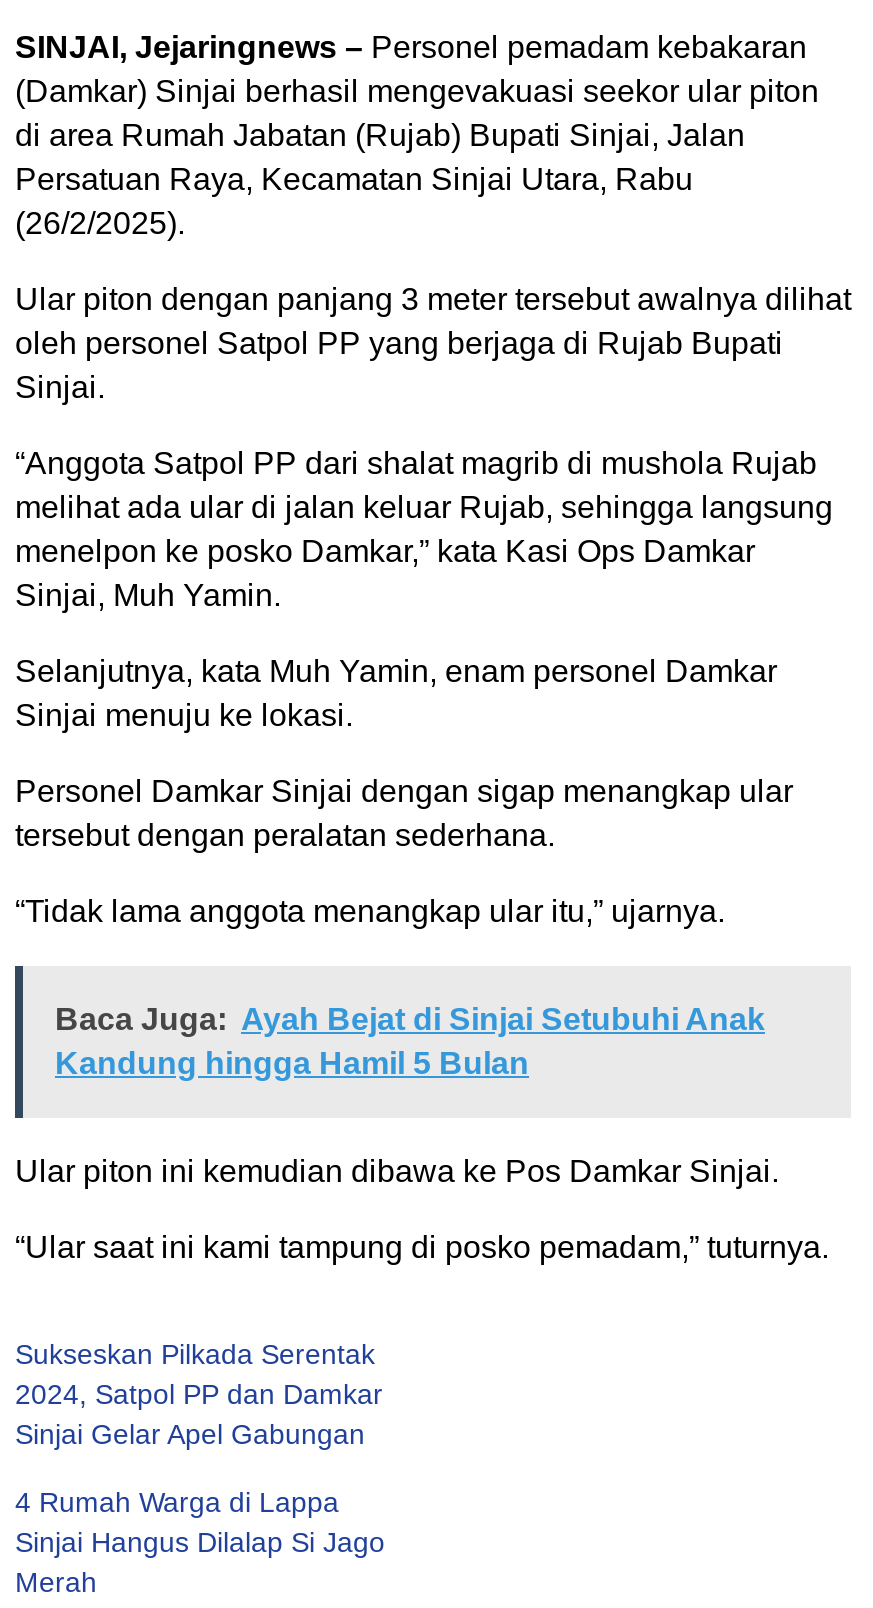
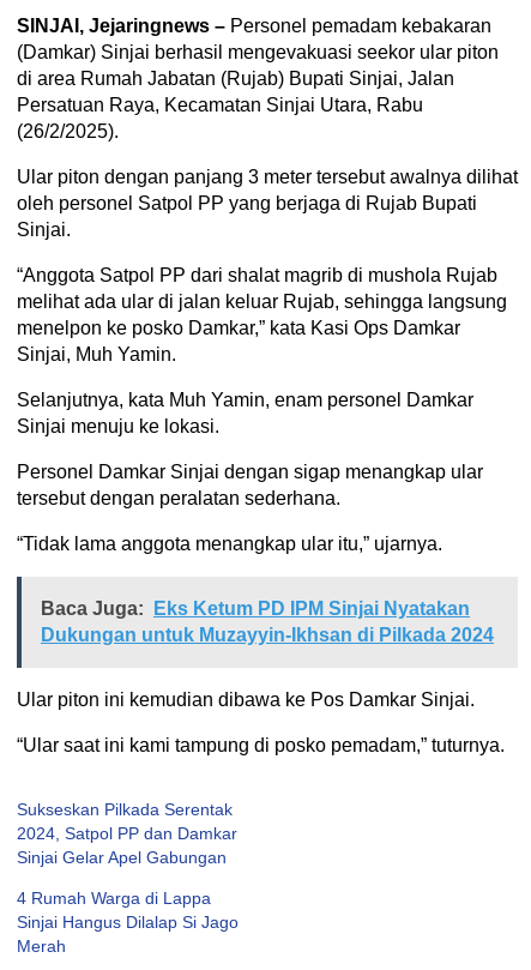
- Baca Juga: Ayah Bejat di Sinjai Setubuhi Anak
- Kandung hingga Hamil 5 Bulan
+ Baca Juga: Eks Ketum PD IPM Sinjai Nyatakan
+ Dukungan untuk Muzayyin-Ikhsan di Pilkada 2024
